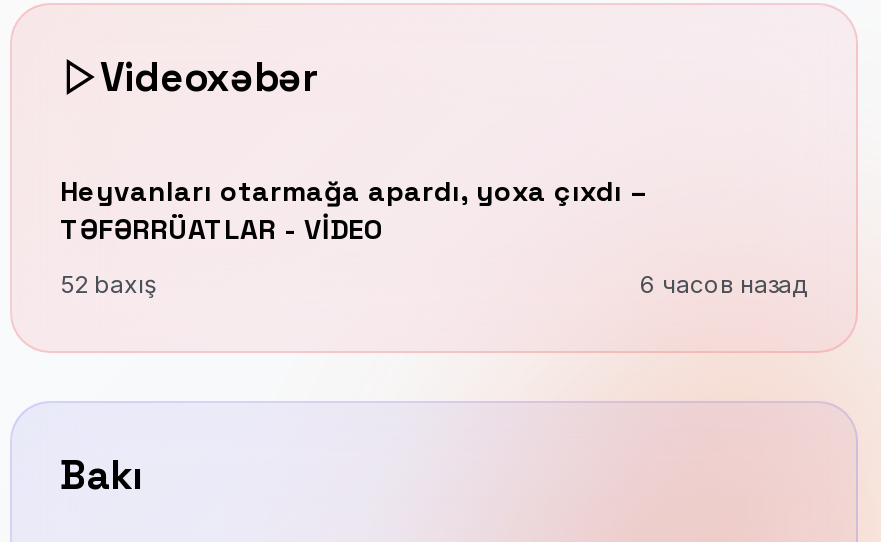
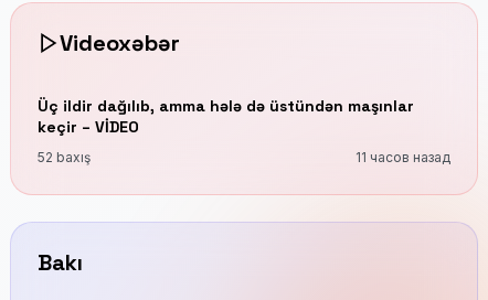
- Heyvanları otarmağa apardı, yoxa çıxdı –
- TƏFƏRRÜATLAR - VİDEO
+ Üç ildir dağılıb, amma hələ də üstündən maşınlar
+ keçir – VİDEO

- 6 часов назад
+ 11 часов назад
